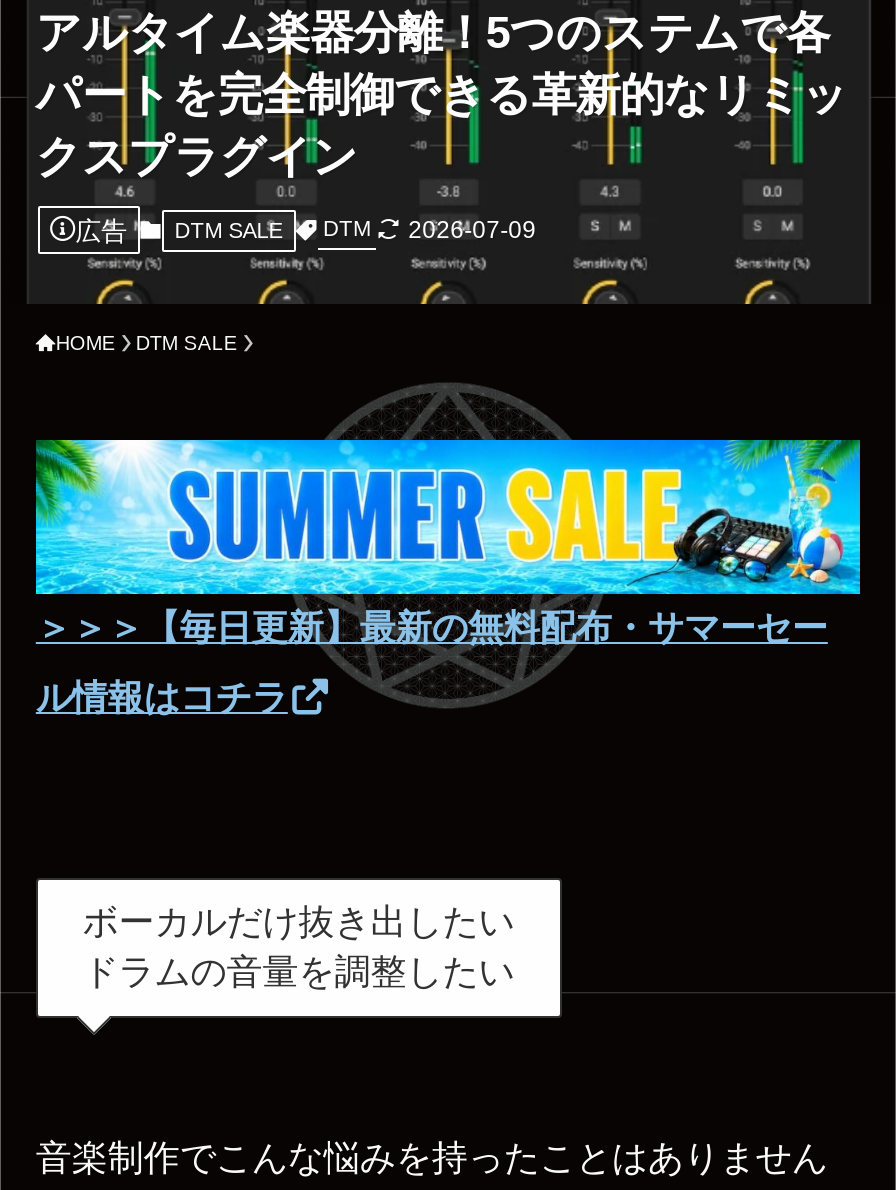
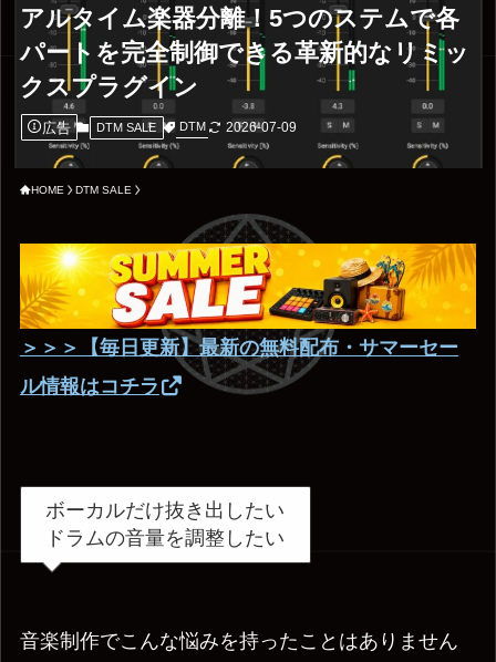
- [image]
+ [image]
